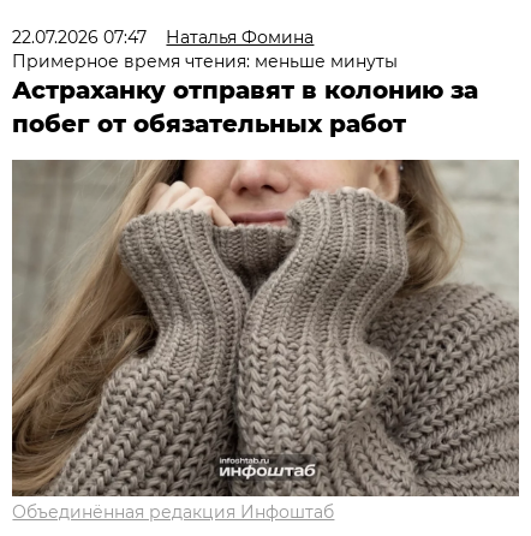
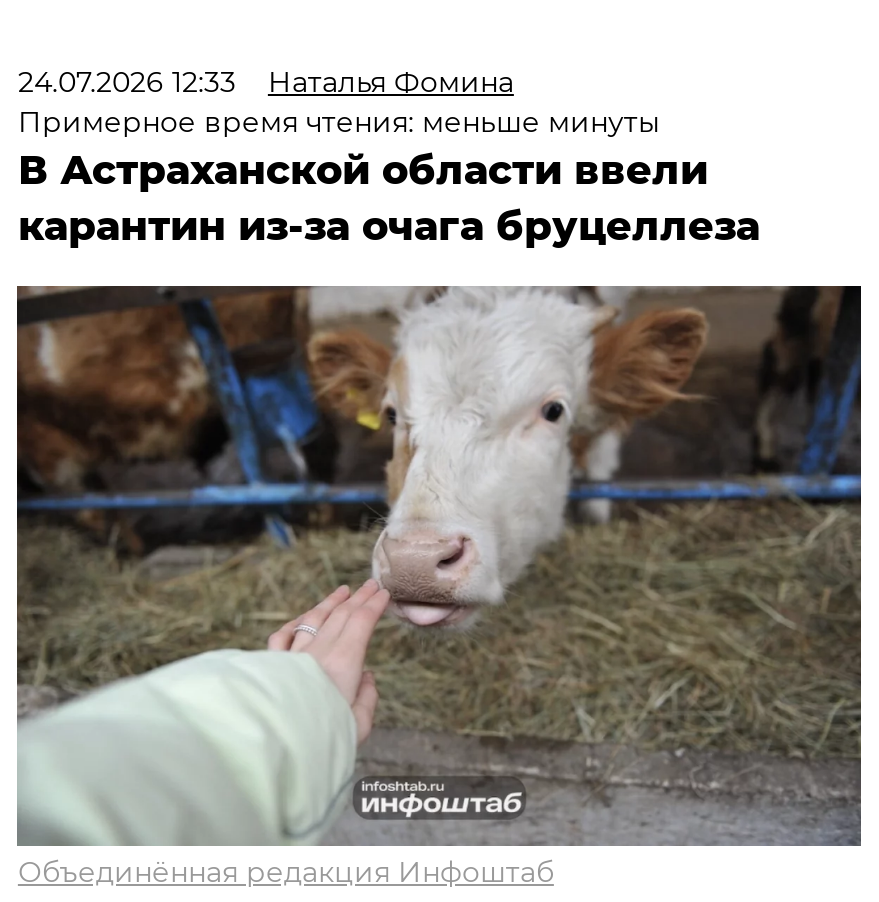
- 22.07.2026 07:47 Наталья Фомина
+ 24.07.2026 12:33 Наталья Фомина

- Астраханку отправят в колонию за
- побег от обязательных работ
+ В Астраханской области ввели
+ карантин из-за очага бруцеллеза

- [image]
+ [image]
